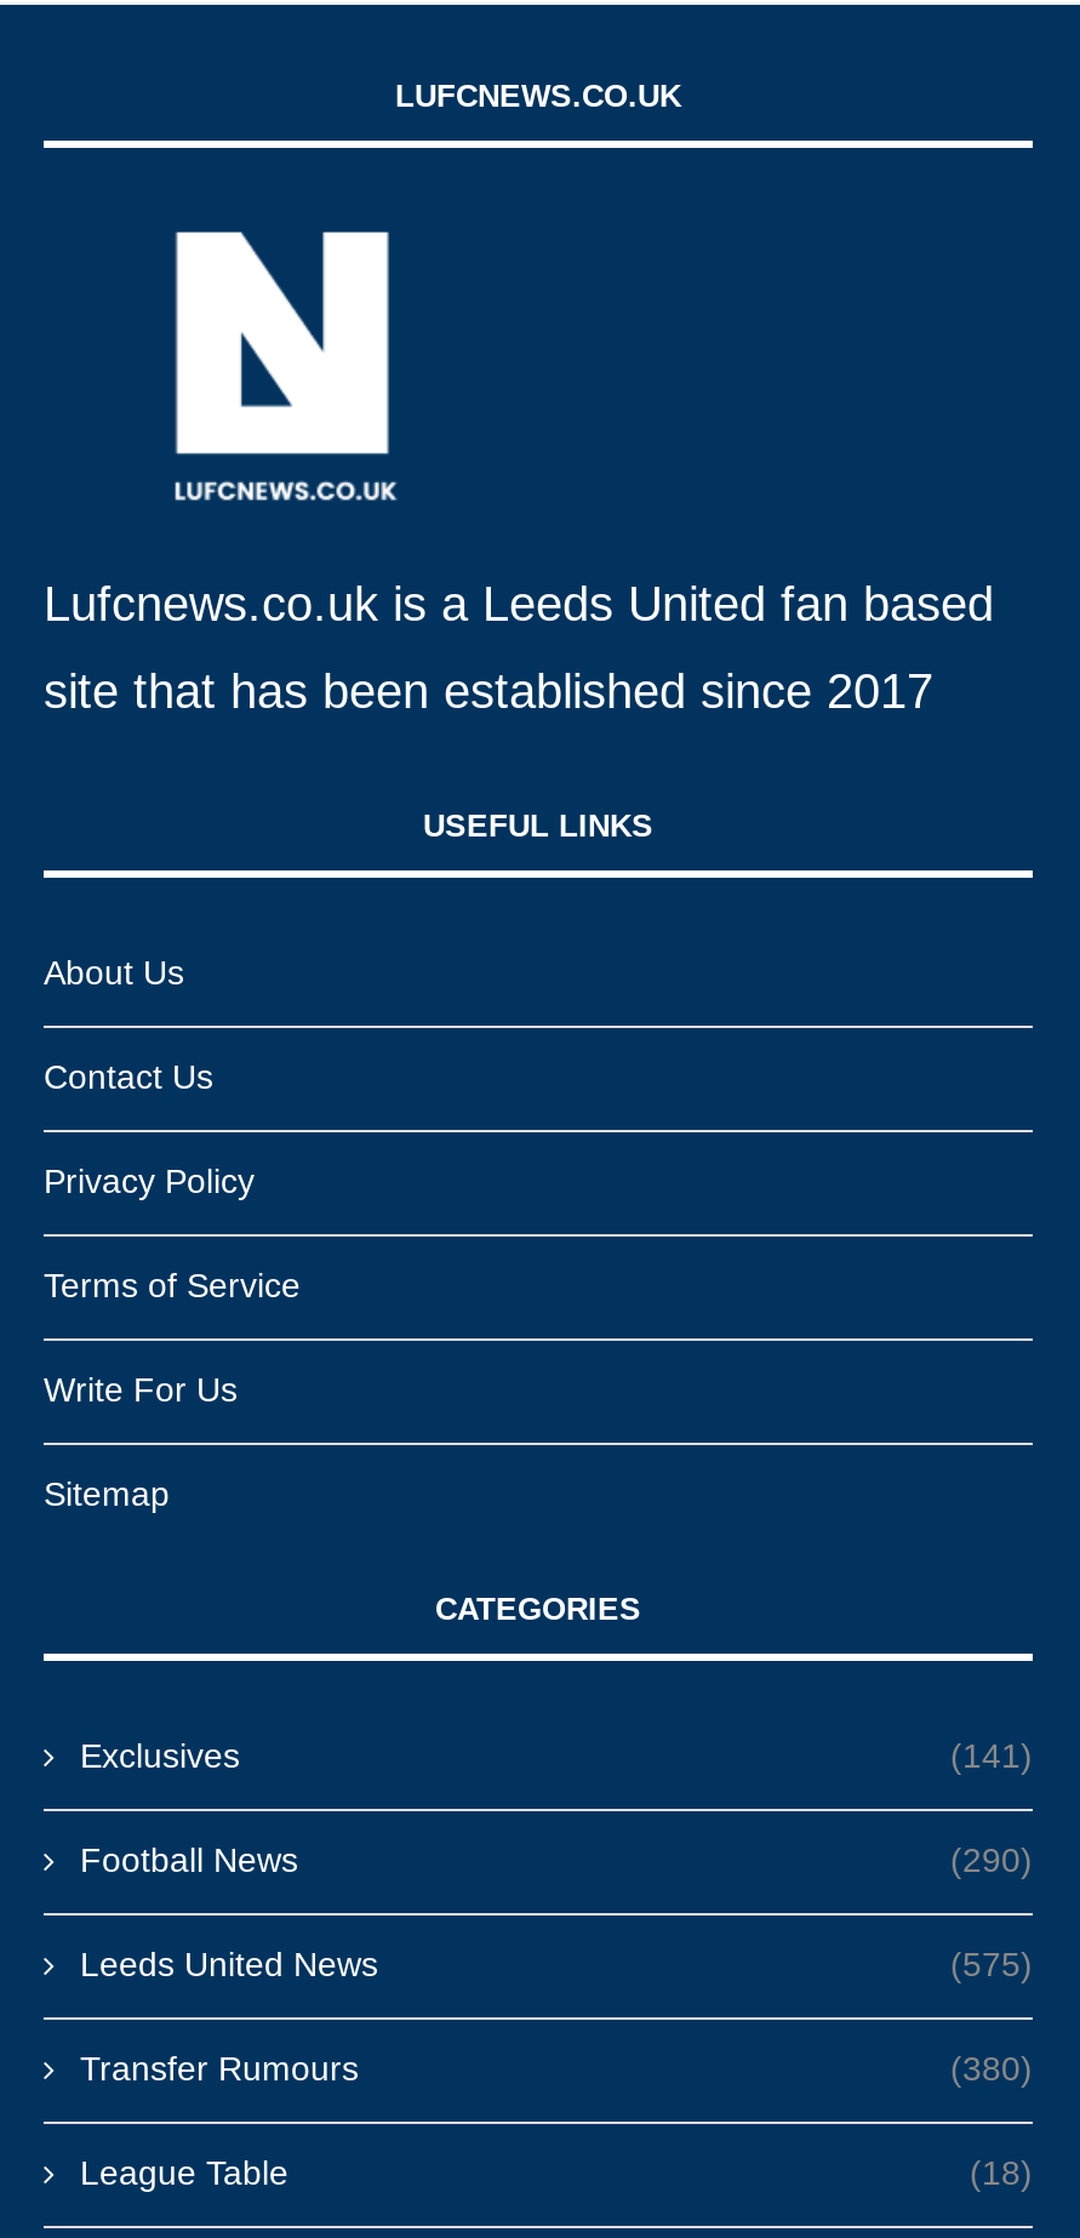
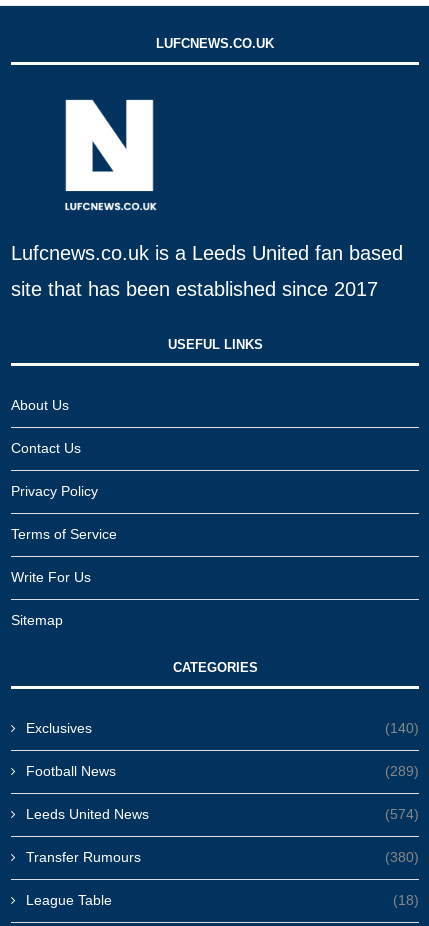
- (141)
+ (140)

- (290)
+ (289)

- (575)
+ (574)
